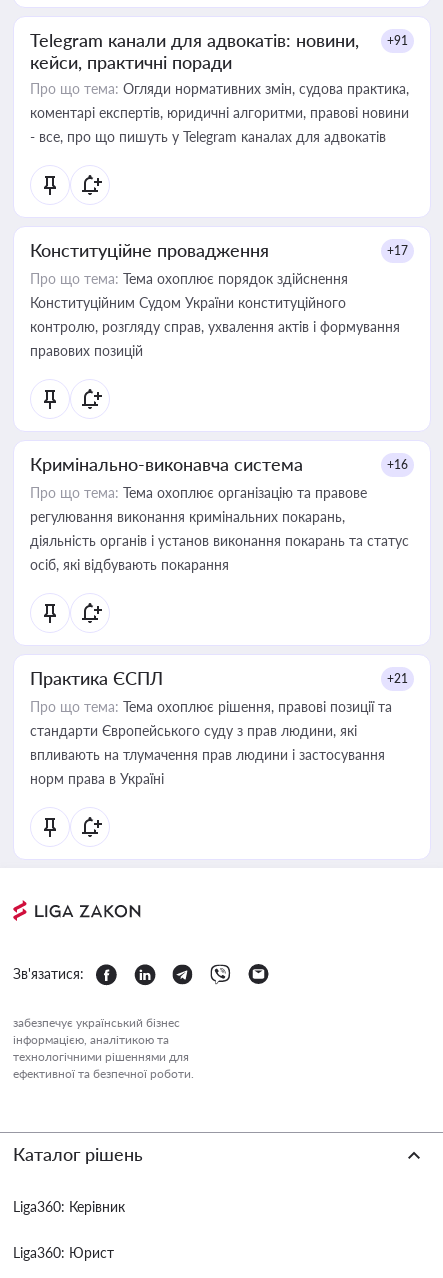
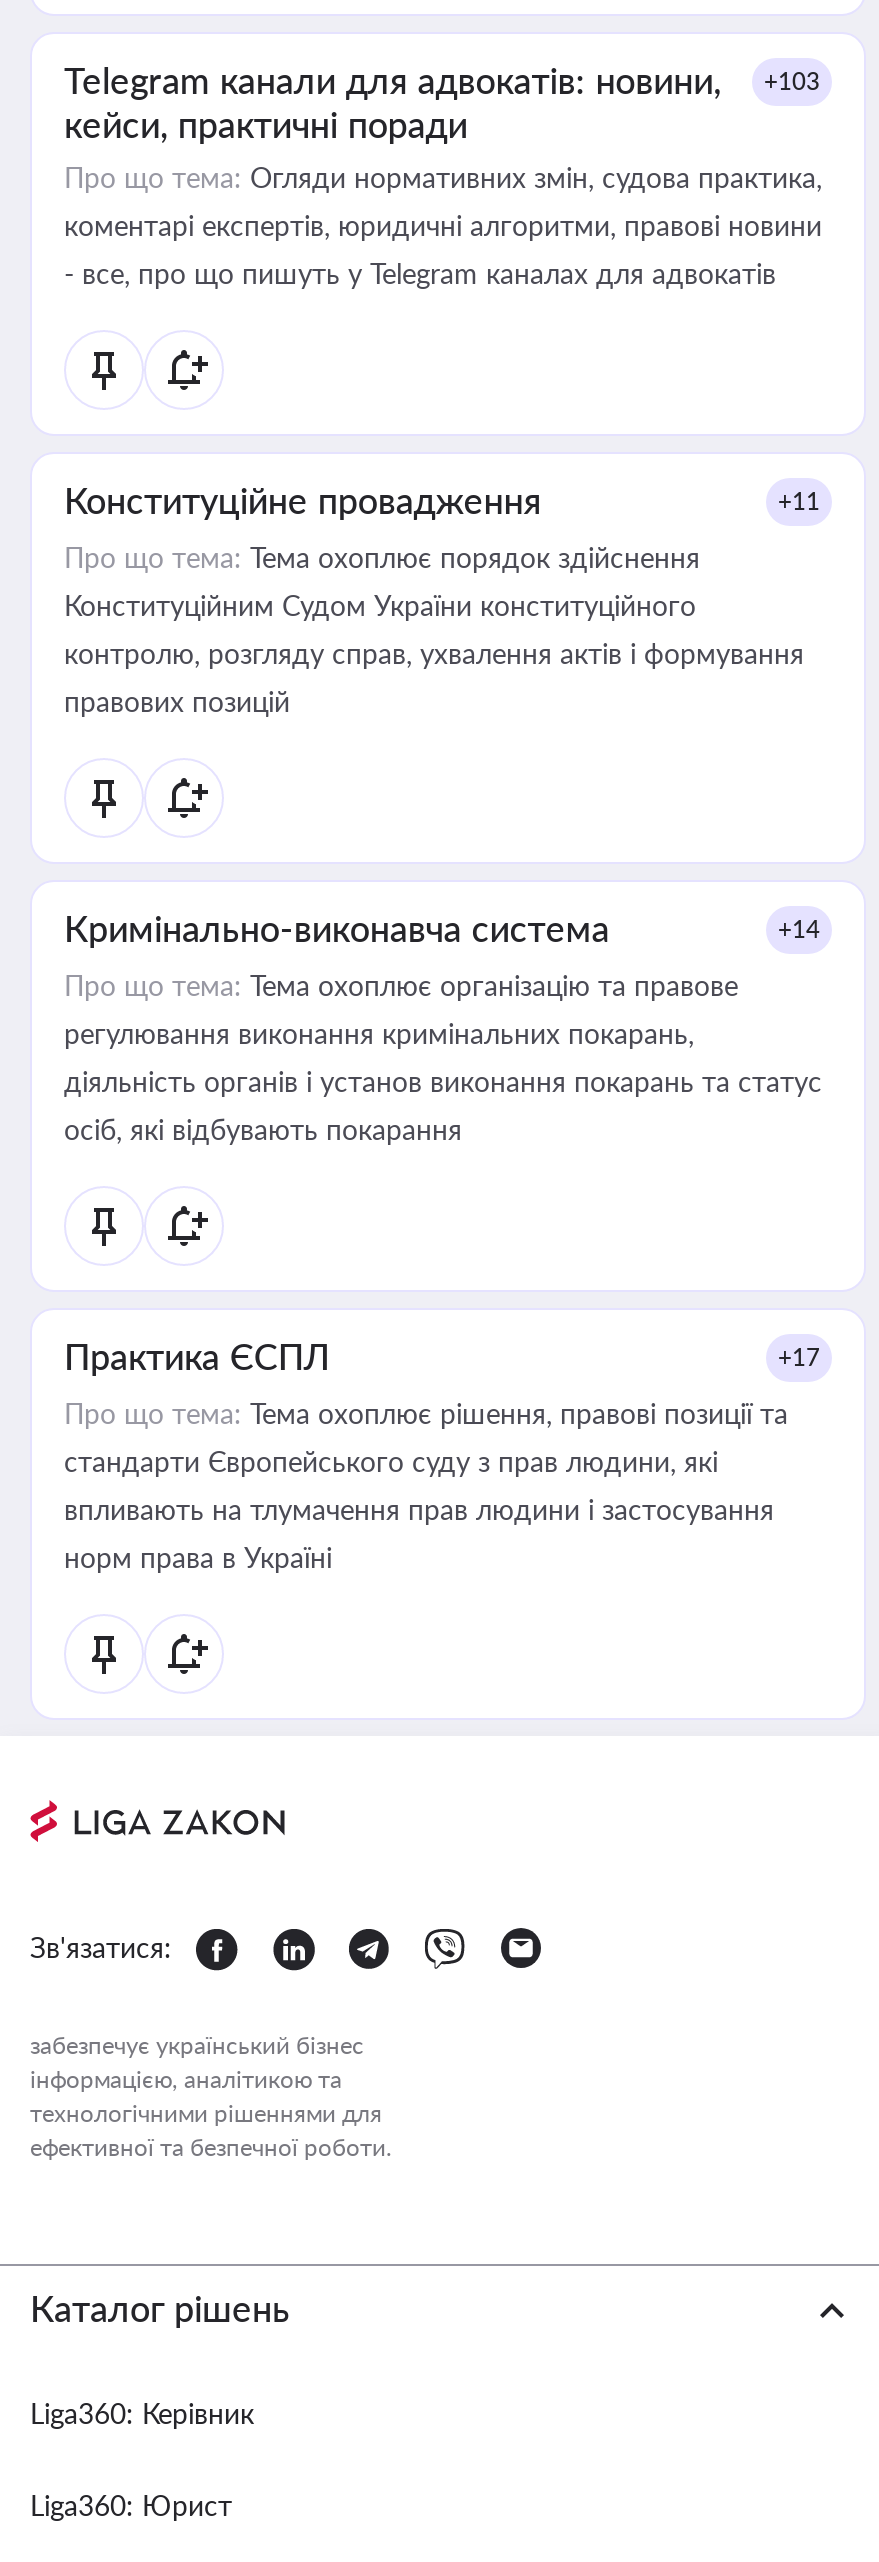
- Telegram канали для адвокатів: новини, +91
+ Telegram канали для адвокатів: новини, +103

- +17
+ +11

- +16
+ +14

- +21
+ +17
